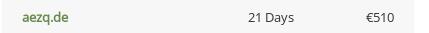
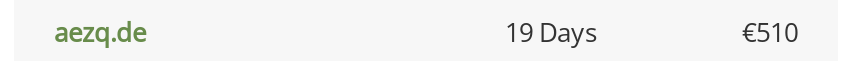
- 21 Days
+ 19 Days
